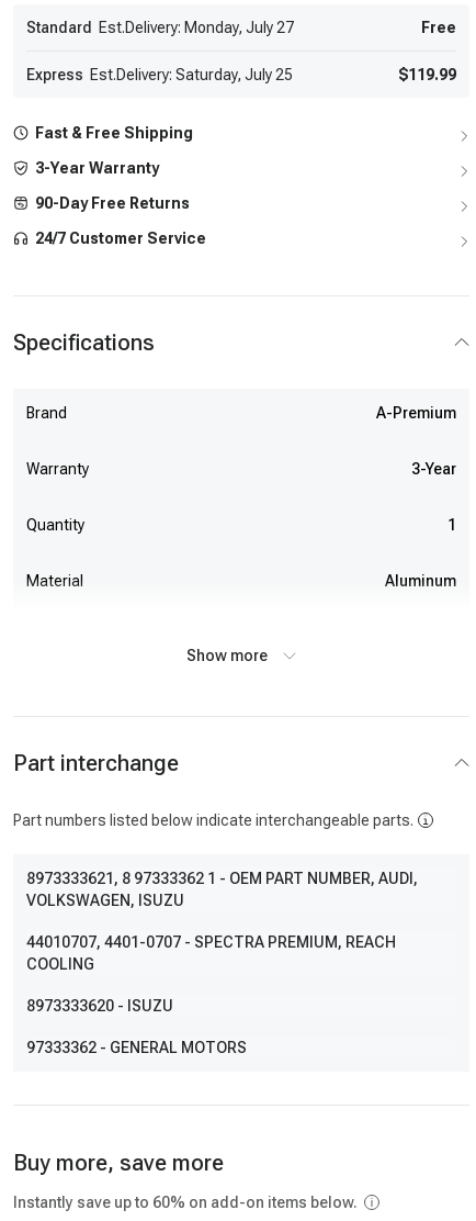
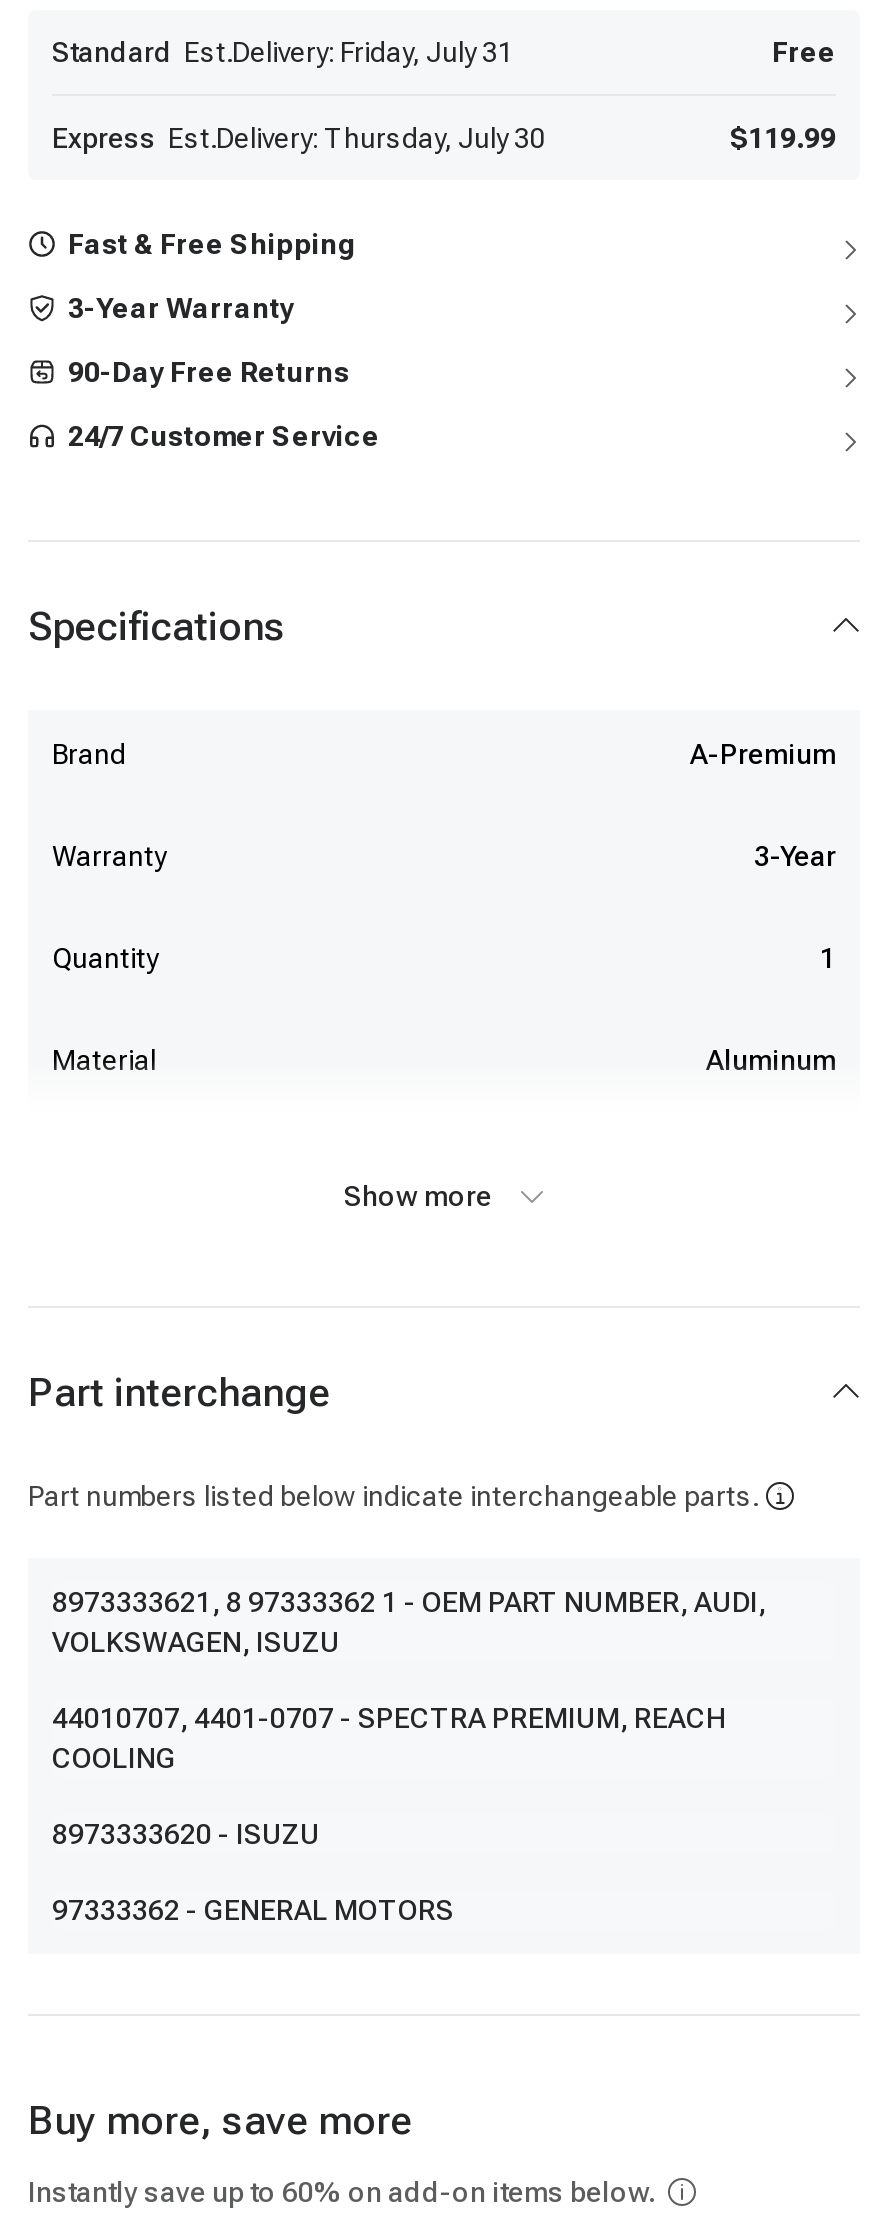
- Standard Est.Delivery: Monday, July 27
+ Standard Est.Delivery: Friday, July 31

- Express Est.Delivery: Saturday, July 25
+ Express Est.Delivery: Thursday, July 30
